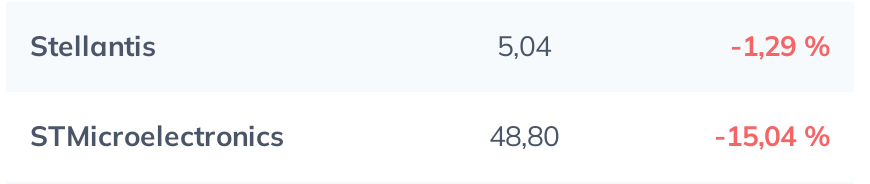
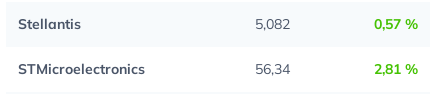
- 5,04
+ 5,082

- -1,29 %
+ 0,57 %

- 48,80
+ 56,34

- -15,04 %
+ 2,81 %
